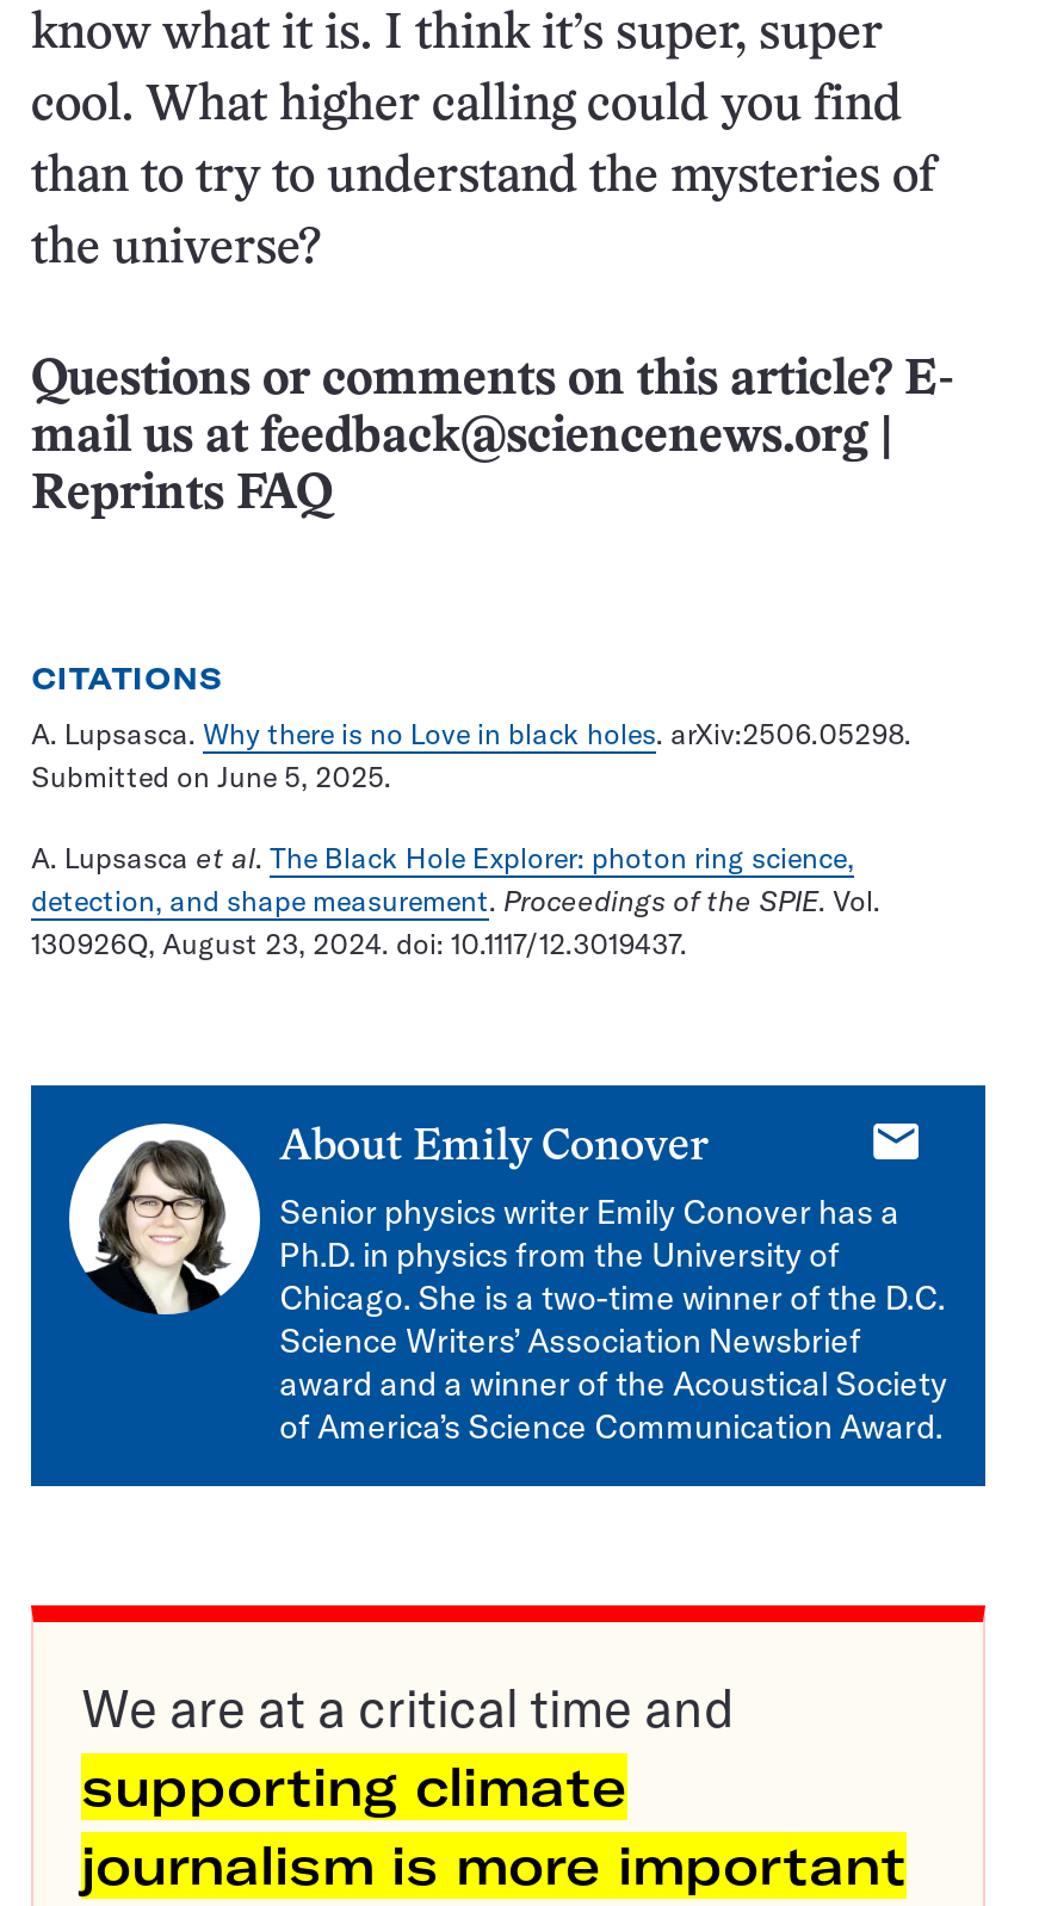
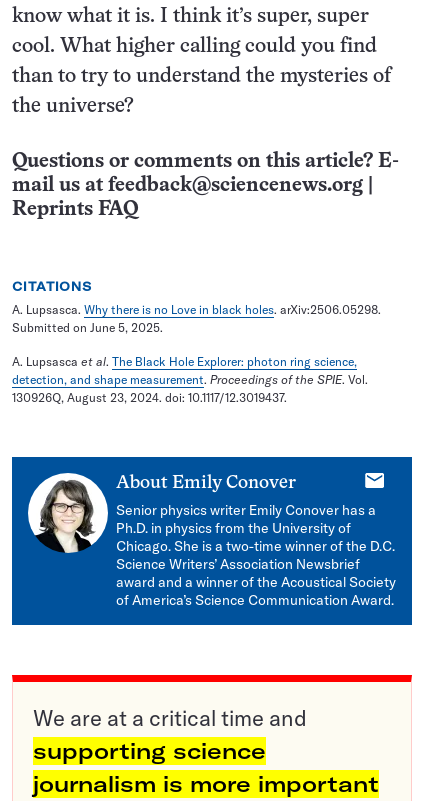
- supporting climate
+ supporting science
